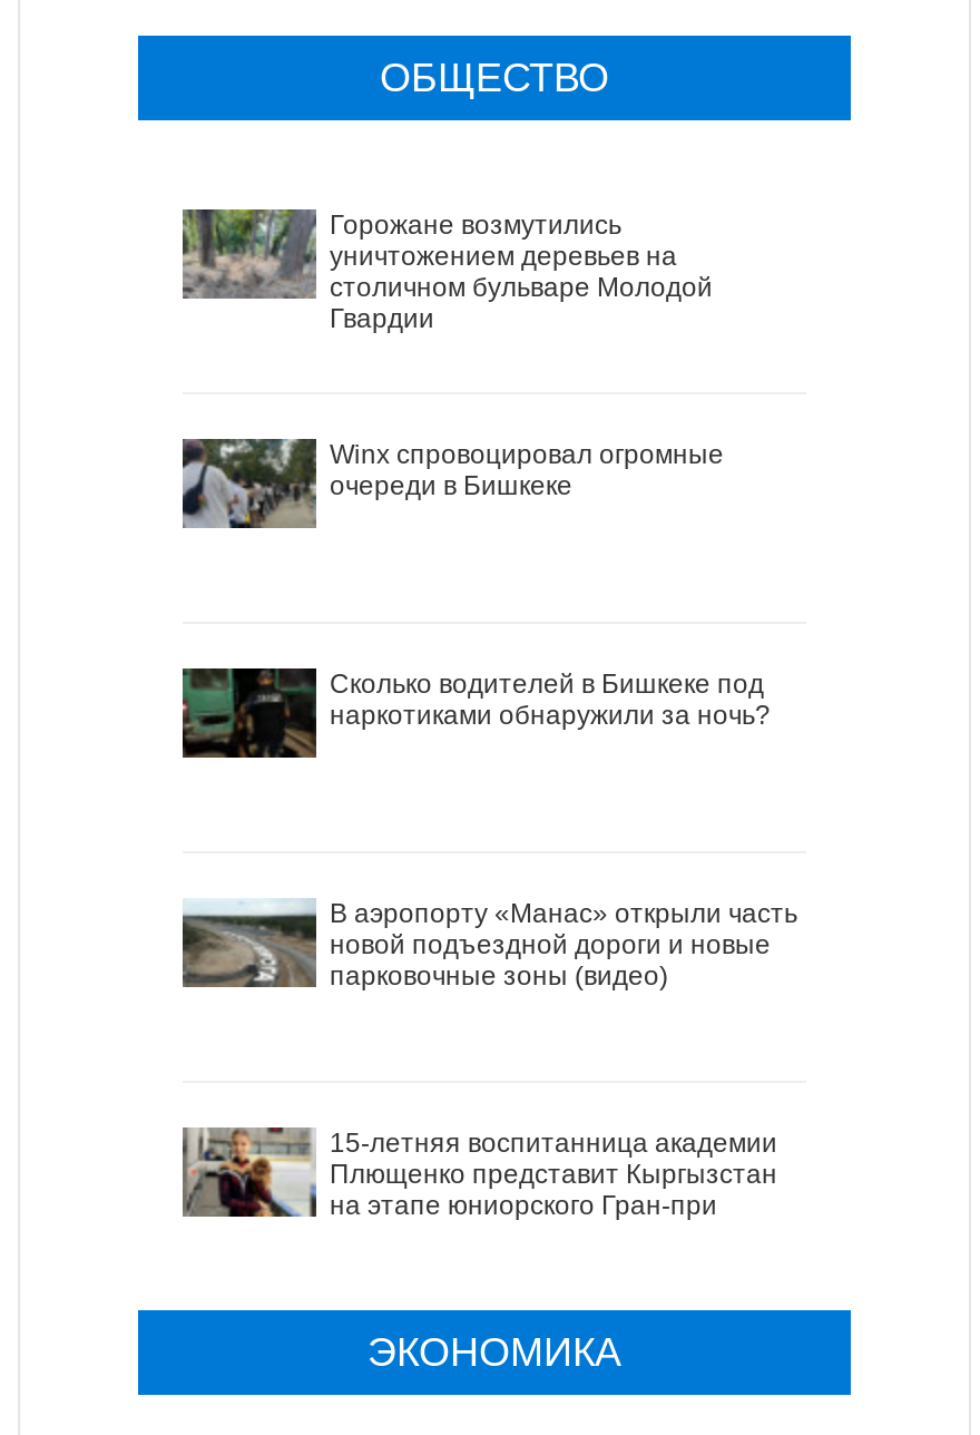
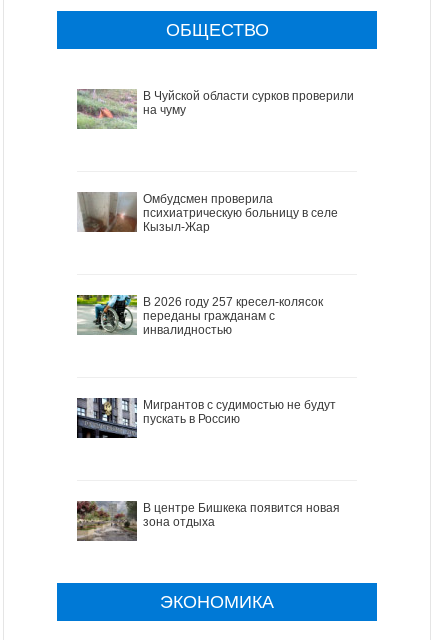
- [image]
- Горожане возмутились
- уничтожением деревьев на
- столичном бульваре Молодой
- Гвардии
+ [image]
+ В Чуйской области сурков проверили
+ на чуму

- [image]
- Winx спровоцировал огромные
- очереди в Бишкеке
+ [image]
+ Омбудсмен проверила
+ психиатрическую больницу в селе
+ Кызыл-Жар

- [image]
- Сколько водителей в Бишкеке под
- наркотиками обнаружили за ночь?
+ [image]
+ В 2026 году 257 кресел-колясок
+ переданы гражданам с
+ инвалидностью

- [image]
- В аэропорту «Манас» открыли часть
- новой подъездной дороги и новые
- парковочные зоны (видео)
+ [image]
+ Мигрантов с судимостью не будут
+ пускать в Россию

- [image]
- 15-летняя воспитанница академии
- Плющенко представит Кыргызстан
- на этапе юниорского Гран-при
+ [image]
+ В центре Бишкека появится новая
+ зона отдыха
